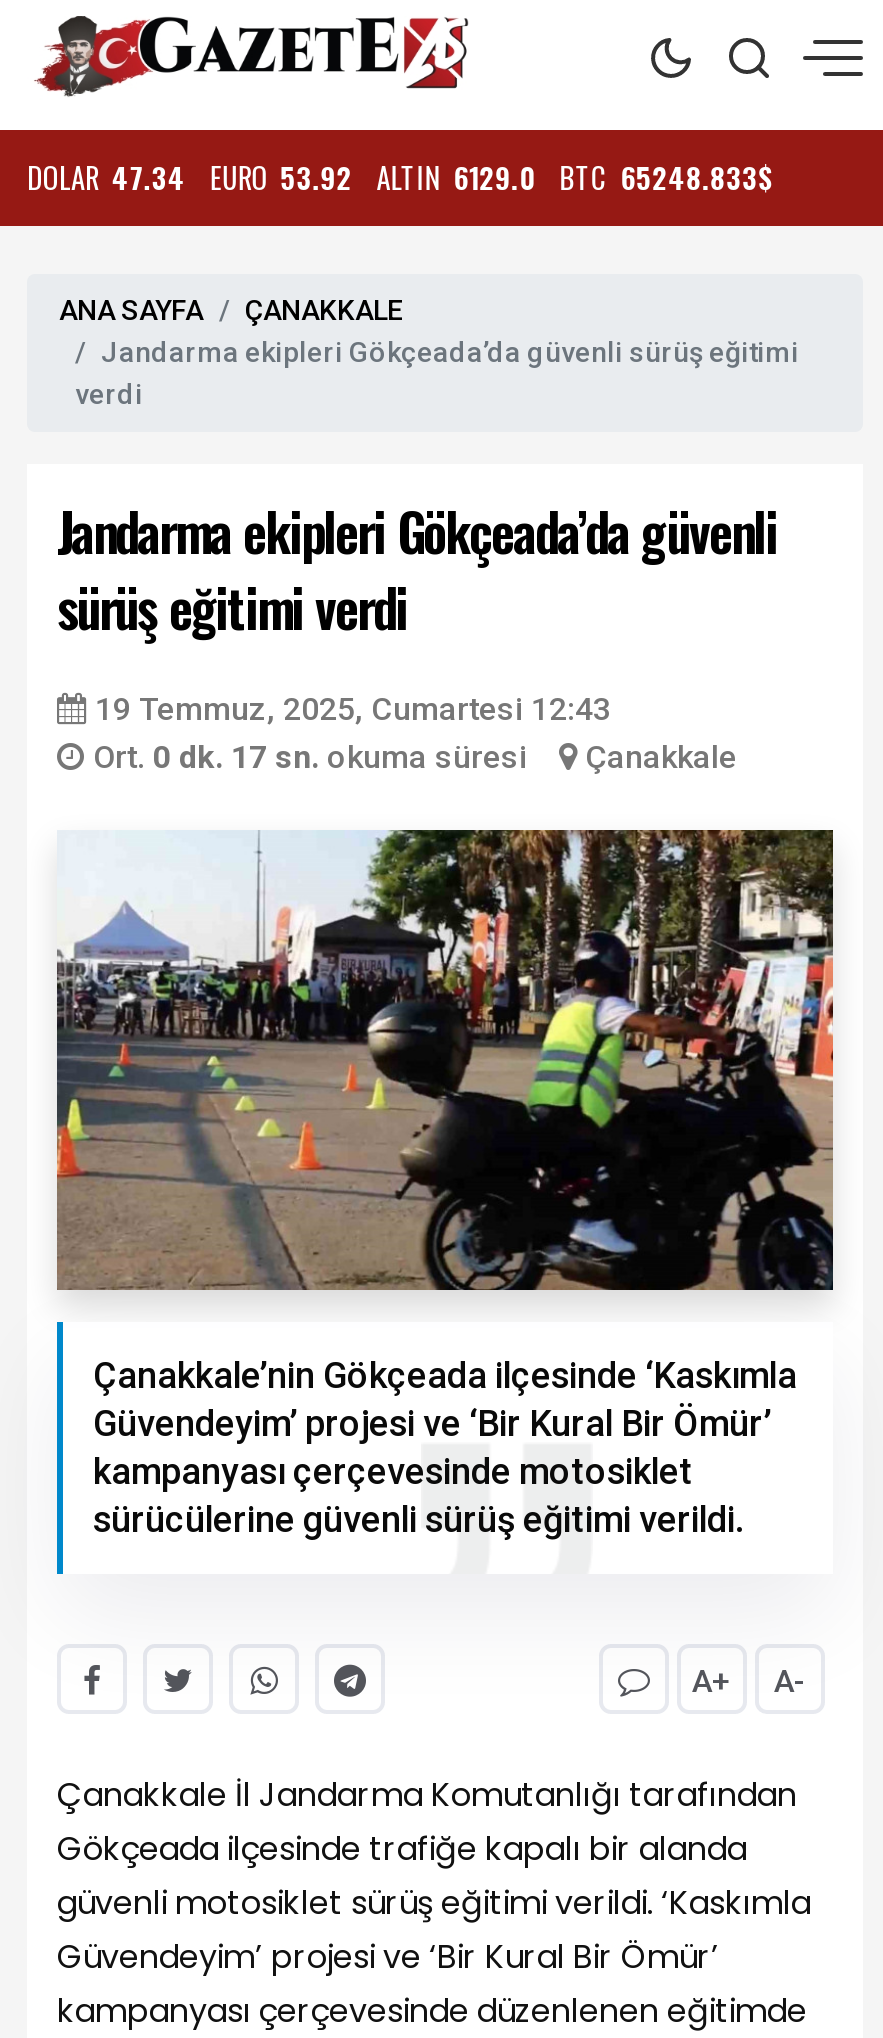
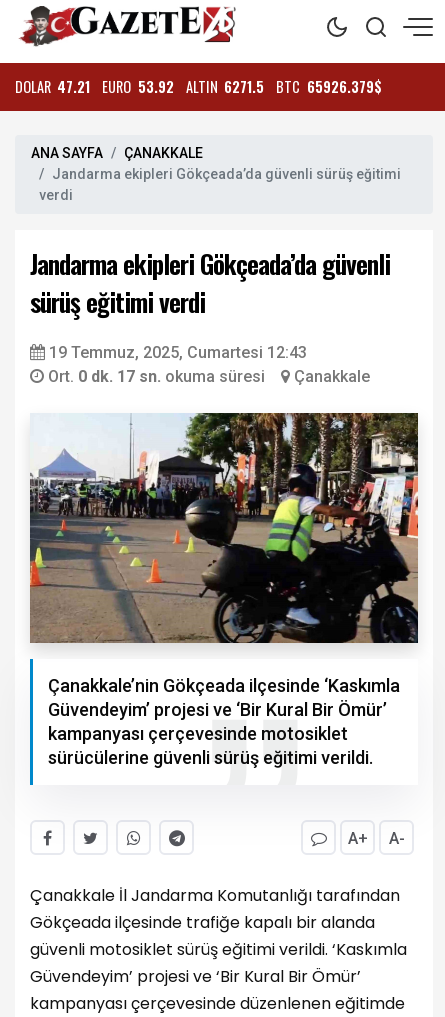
- DOLAR 47.34 EURO 53.92 ALTIN 6129.0 BTC 65248.833$
+ DOLAR 47.21 EURO 53.92 ALTIN 6271.5 BTC 65926.379$
